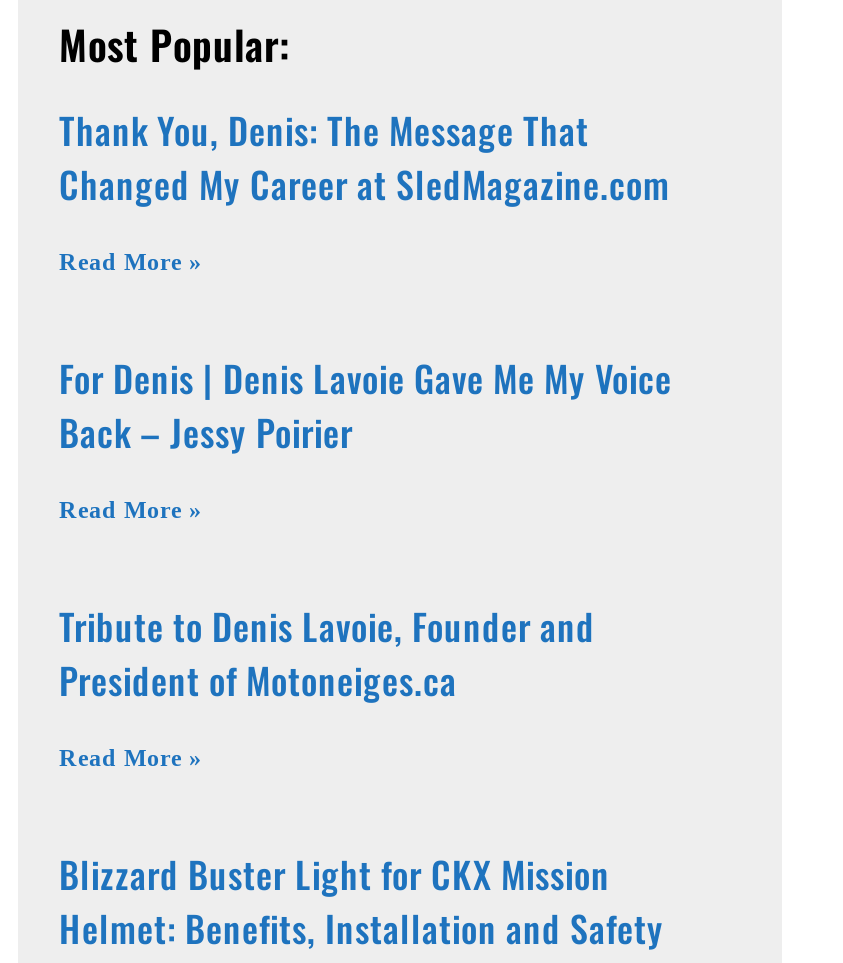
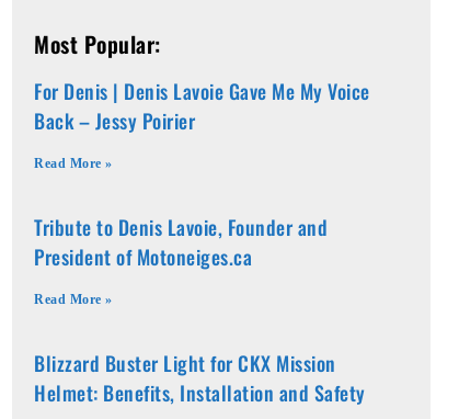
- Thank You, Denis: The Message That
- Changed My Career at SledMagazine.com
- Read More »
